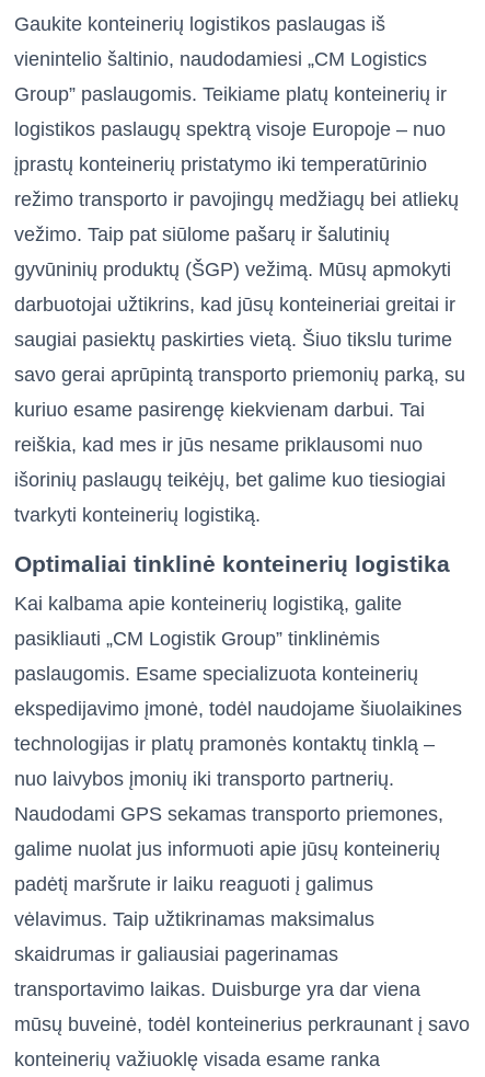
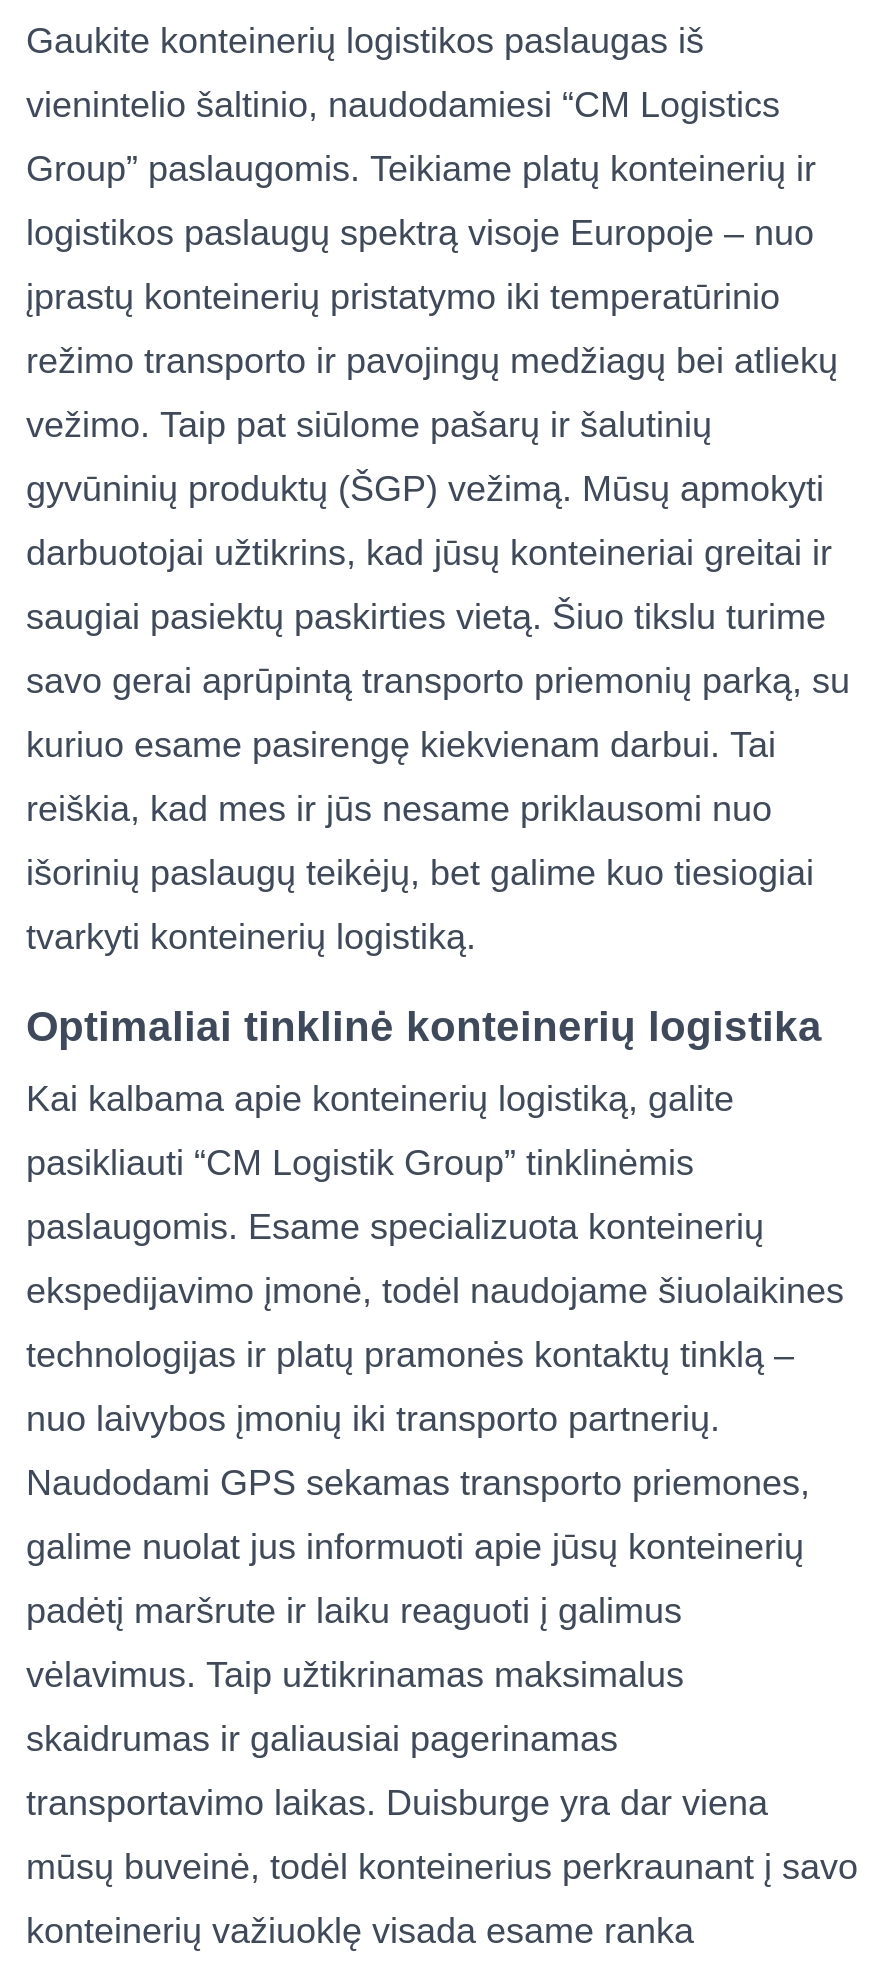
- vienintelio šaltinio, naudodamiesi „CM Logistics
+ vienintelio šaltinio, naudodamiesi “CM Logistics

- pasikliauti „CM Logistik Group” tinklinėmis
+ pasikliauti “CM Logistik Group” tinklinėmis
